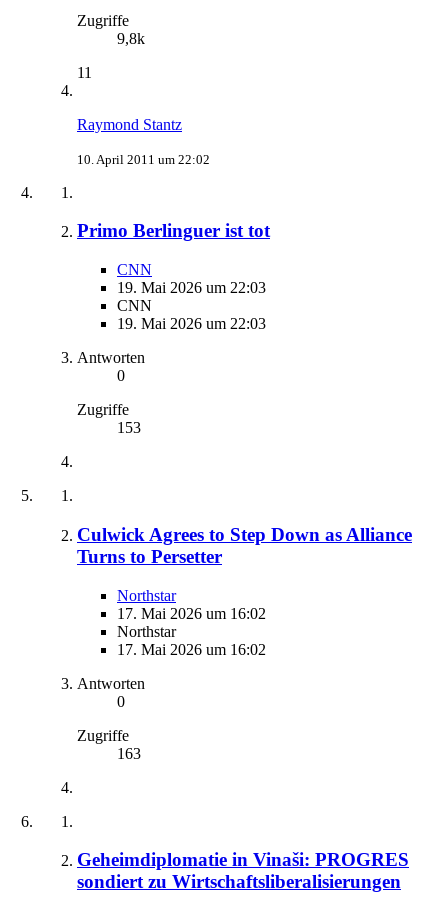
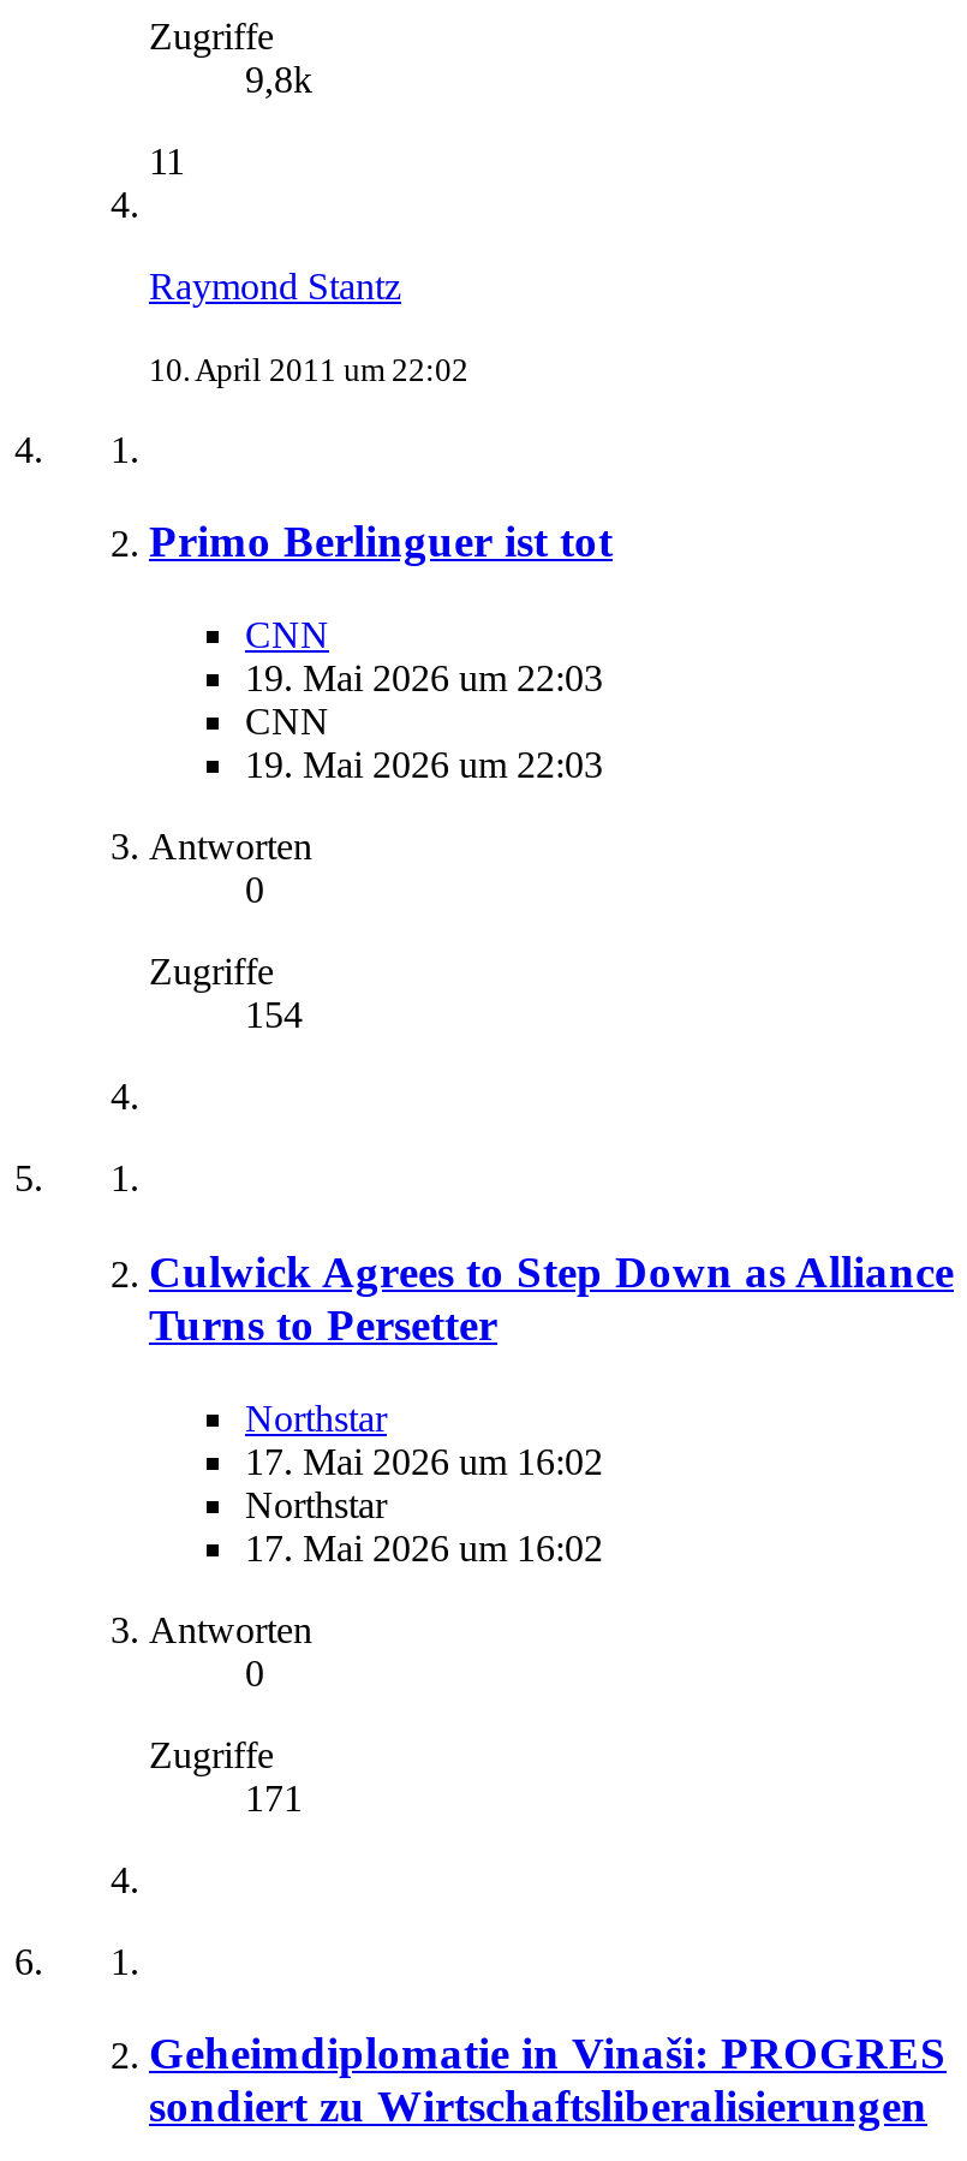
- 153
+ 154

- 163
+ 171
